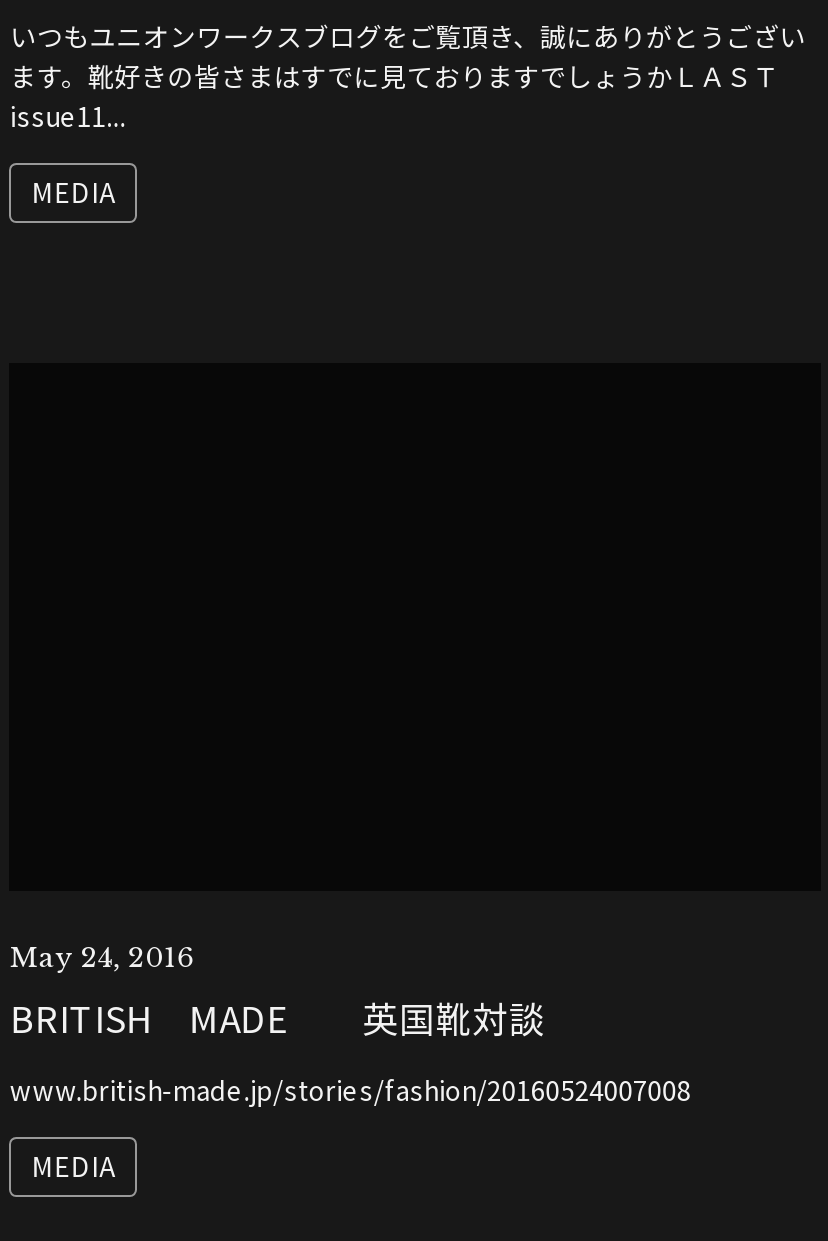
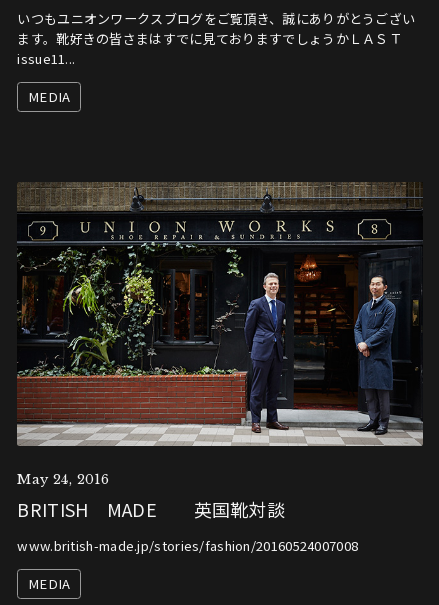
+ [image]
